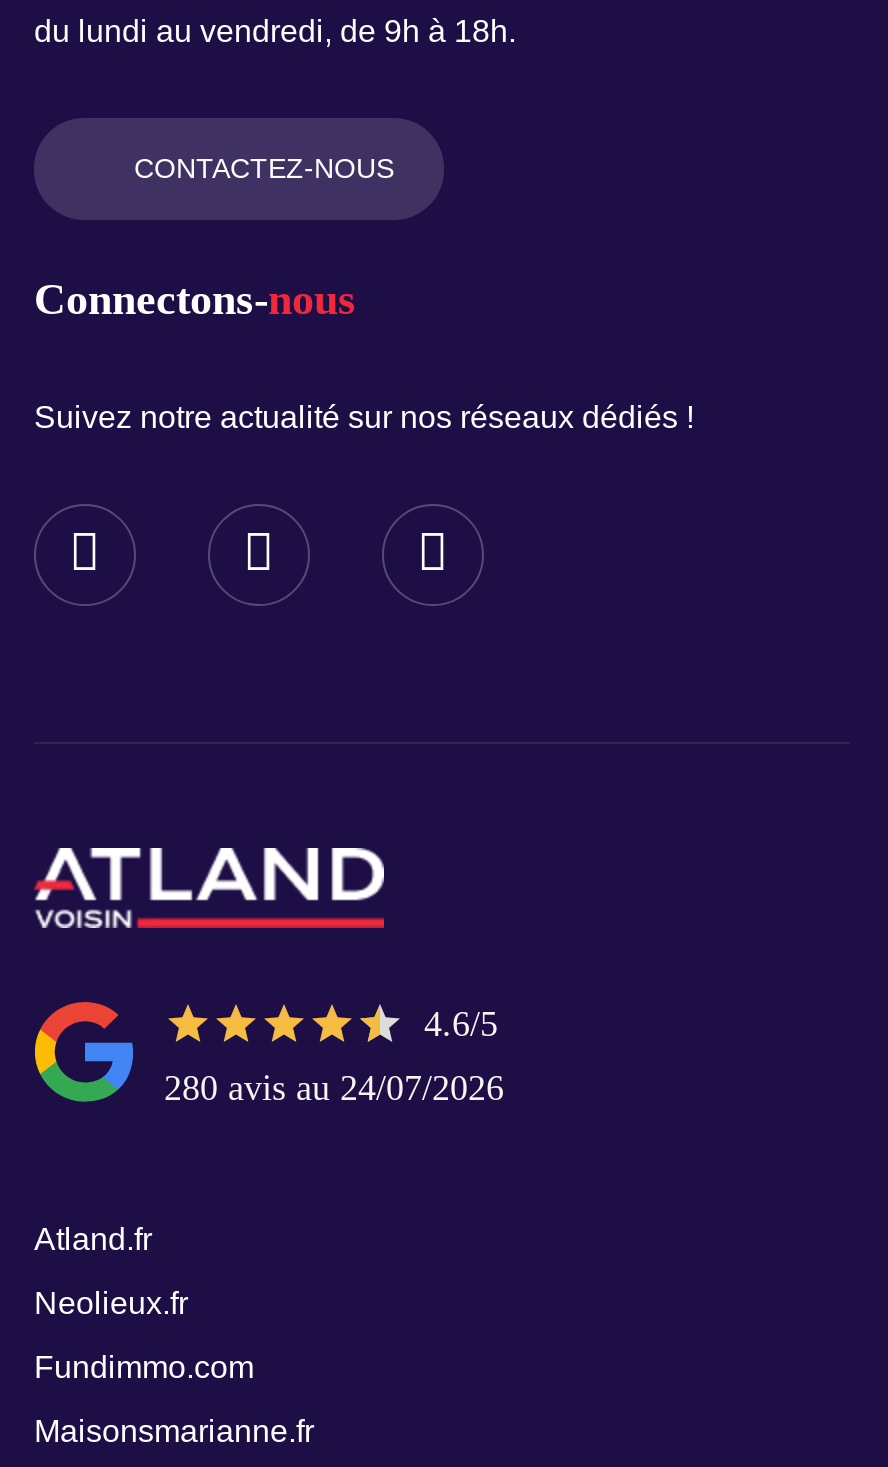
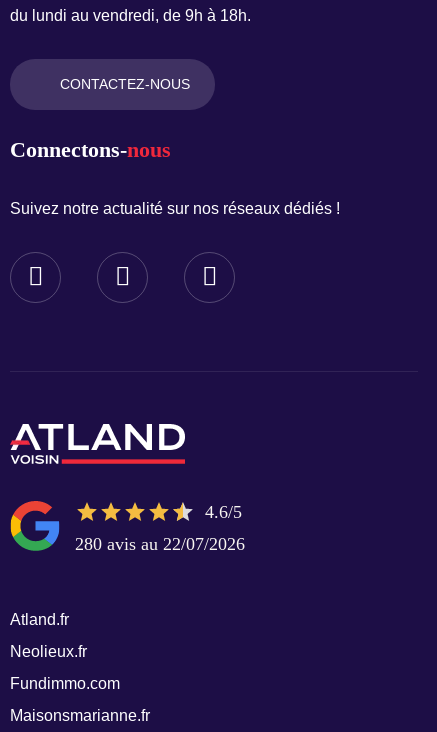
- 280 avis au 24/07/2026
+ 280 avis au 22/07/2026
